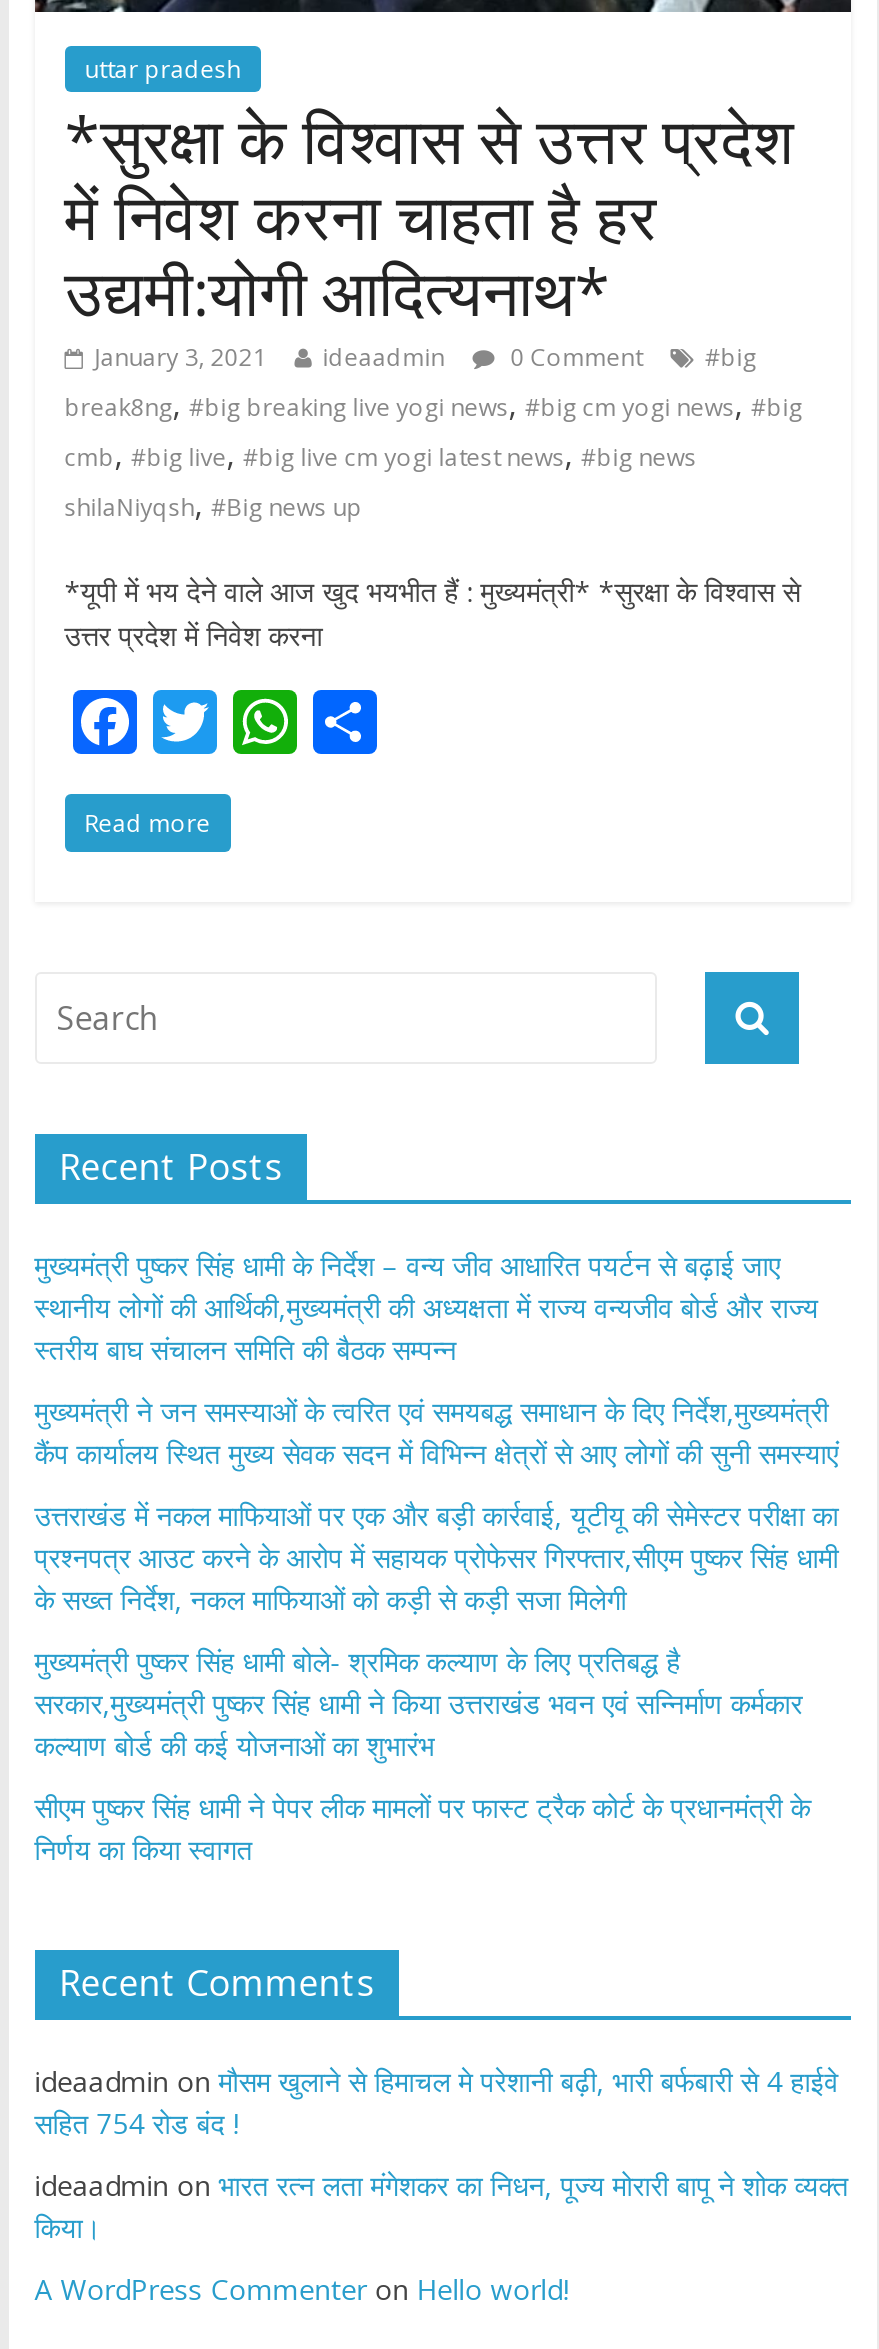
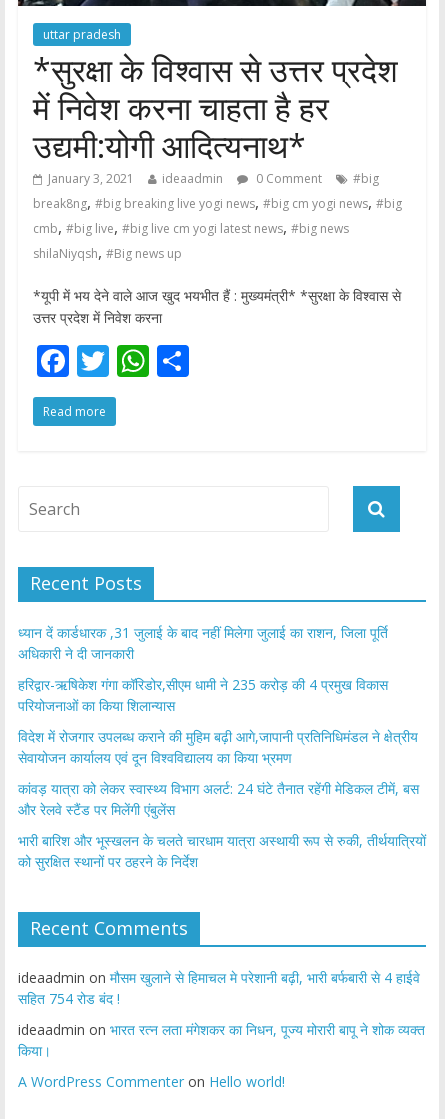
- मुख्यमंत्री पुष्कर सिंह धामी के निर्देश – वन्य जीव आधारित पयर्टन से बढ़ाई जाए
- स्थानीय लोगों की आर्थिकी,मुख्यमंत्री की अध्यक्षता में राज्य वन्यजीव बोर्ड और राज्य
- स्तरीय बाघ संचालन समिति की बैठक सम्पन्न
+ ध्यान दें कार्डधारक ,31 जुलाई के बाद नहीं मिलेगा जुलाई का राशन, जिला पूर्ति
+ अधिकारी ने दी जानकारी

- मुख्यमंत्री ने जन समस्याओं के त्वरित एवं समयबद्ध समाधान के दिए निर्देश,मुख्यमंत्री
- कैंप कार्यालय स्थित मुख्य सेवक सदन में विभिन्न क्षेत्रों से आए लोगों की सुनी समस्याएं
+ हरिद्वार-ऋषिकेश गंगा कॉरिडोर,सीएम धामी ने 235 करोड़ की 4 प्रमुख विकास
+ परियोजनाओं का किया शिलान्यास

- उत्तराखंड में नकल माफियाओं पर एक और बड़ी कार्रवाई, यूटीयू की सेमेस्टर परीक्षा का
- प्रश्नपत्र आउट करने के आरोप में सहायक प्रोफेसर गिरफ्तार,सीएम पुष्कर सिंह धामी
- के सख्त निर्देश, नकल माफियाओं को कड़ी से कड़ी सजा मिलेगी
+ विदेश में रोजगार उपलब्ध कराने की मुहिम बढ़ी आगे,जापानी प्रतिनिधिमंडल ने क्षेत्रीय
+ सेवायोजन कार्यालय एवं दून विश्वविद्यालय का किया भ्रमण

- मुख्यमंत्री पुष्कर सिंह धामी बोले- श्रमिक कल्याण के लिए प्रतिबद्ध है
- सरकार,मुख्यमंत्री पुष्कर सिंह धामी ने किया उत्तराखंड भवन एवं सन्निर्माण कर्मकार
- कल्याण बोर्ड की कई योजनाओं का शुभारंभ
+ कांवड़ यात्रा को लेकर स्वास्थ्य विभाग अलर्ट: 24 घंटे तैनात रहेंगी मेडिकल टीमें, बस
+ और रेलवे स्टैंड पर मिलेंगी एंबुलेंस

- सीएम पुष्कर सिंह धामी ने पेपर लीक मामलों पर फास्ट ट्रैक कोर्ट के प्रधानमंत्री के
- निर्णय का किया स्वागत
+ भारी बारिश और भूस्खलन के चलते चारधाम यात्रा अस्थायी रूप से रुकी, तीर्थयात्रियों
+ को सुरक्षित स्थानों पर ठहरने के निर्देश
